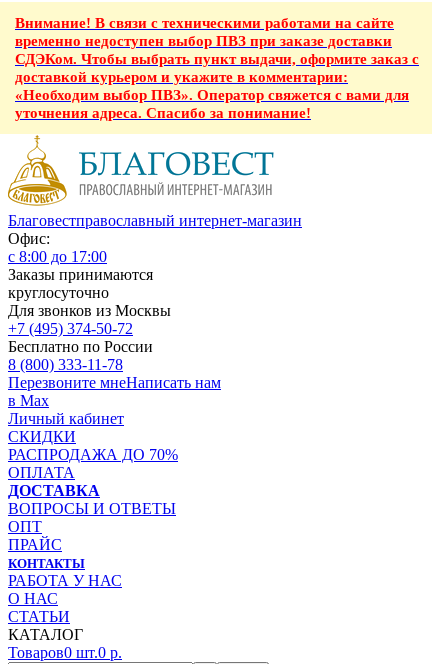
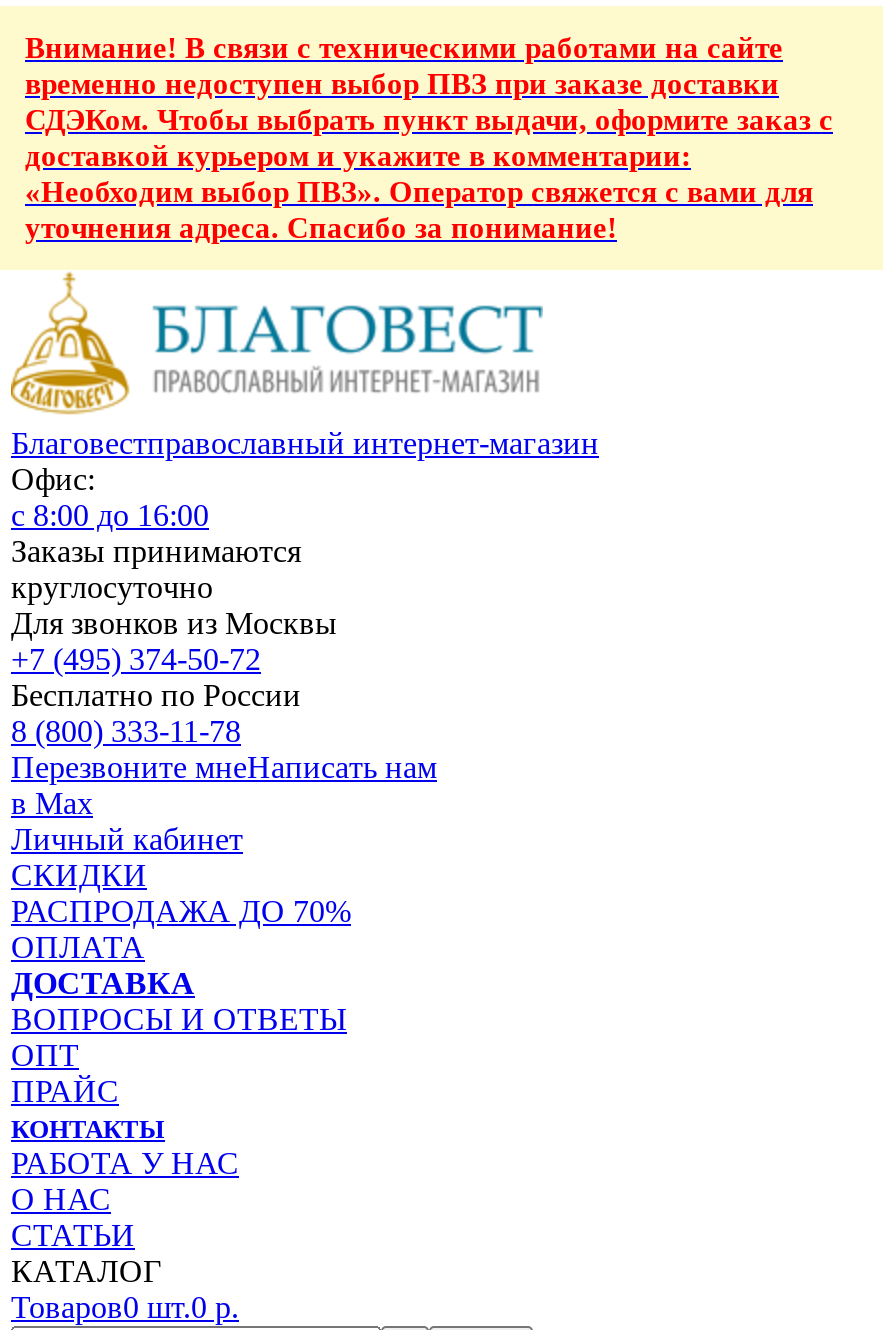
- с 8:00 до 17:00
+ с 8:00 до 16:00
